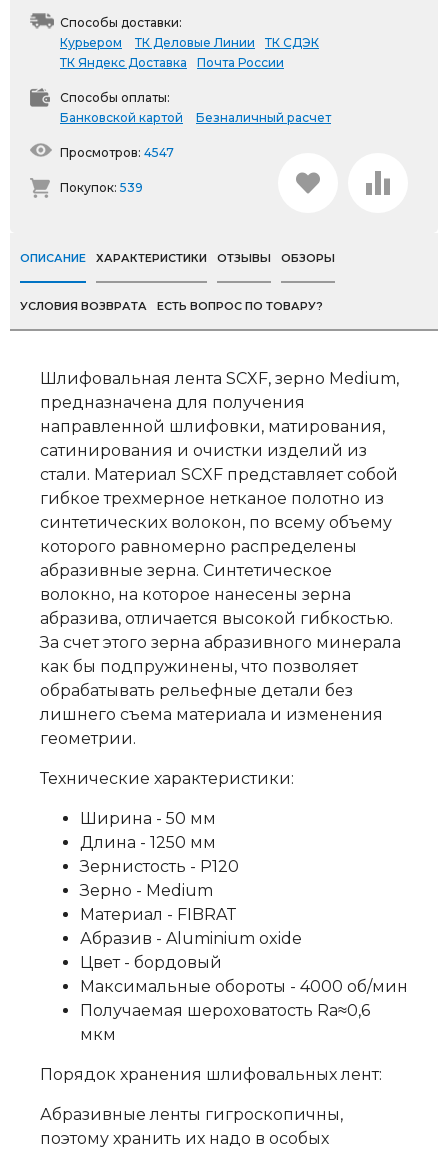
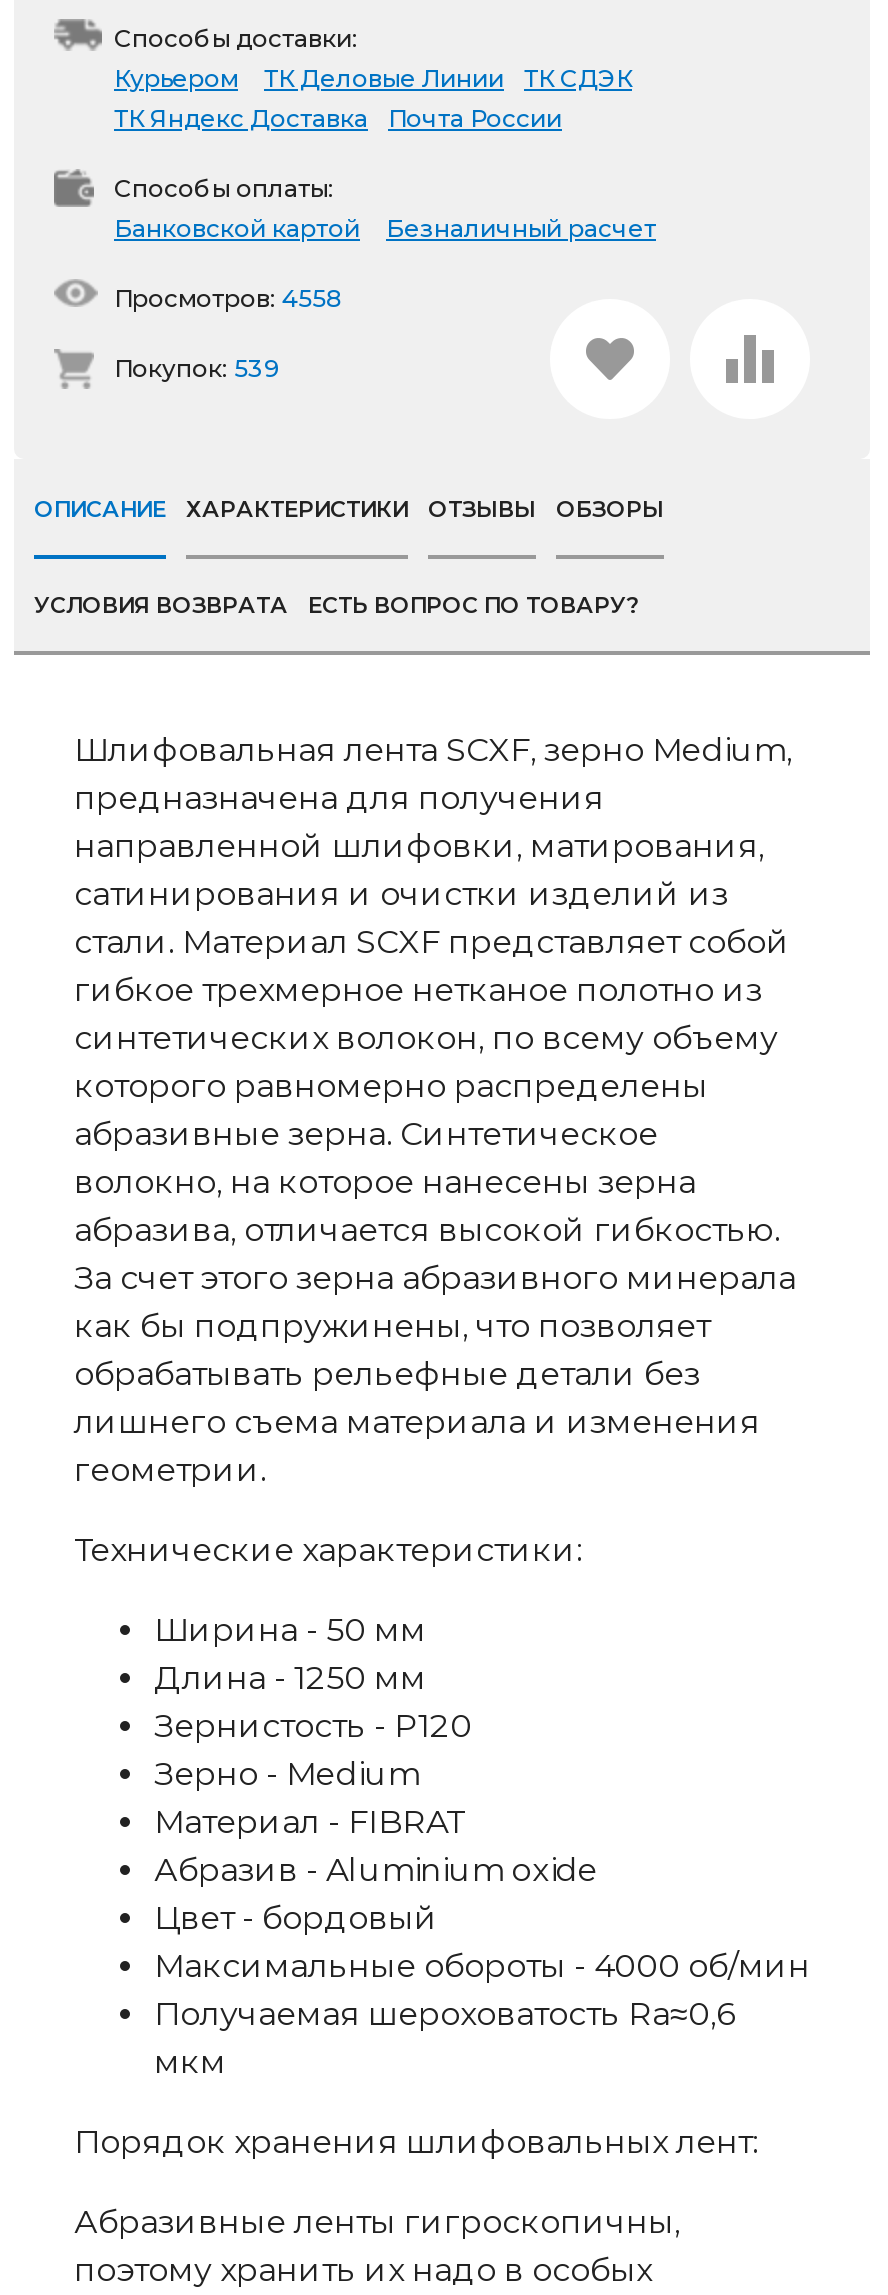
- Просмотров: 4547
+ Просмотров: 4558
